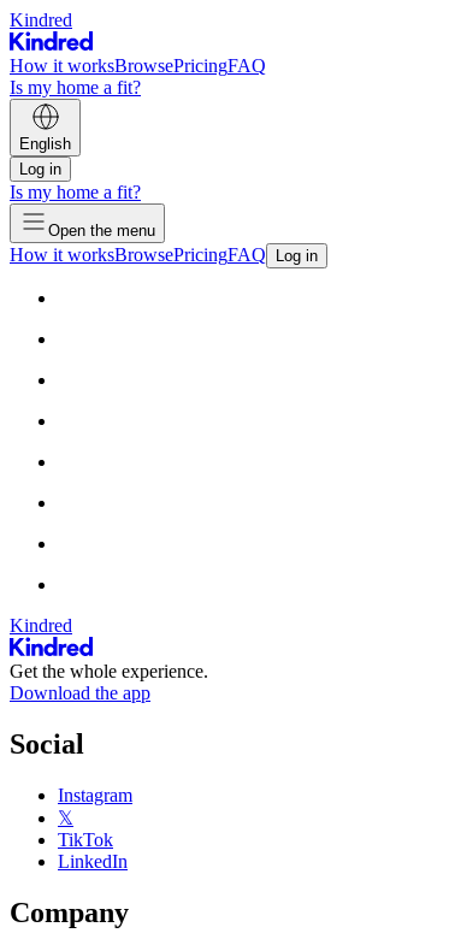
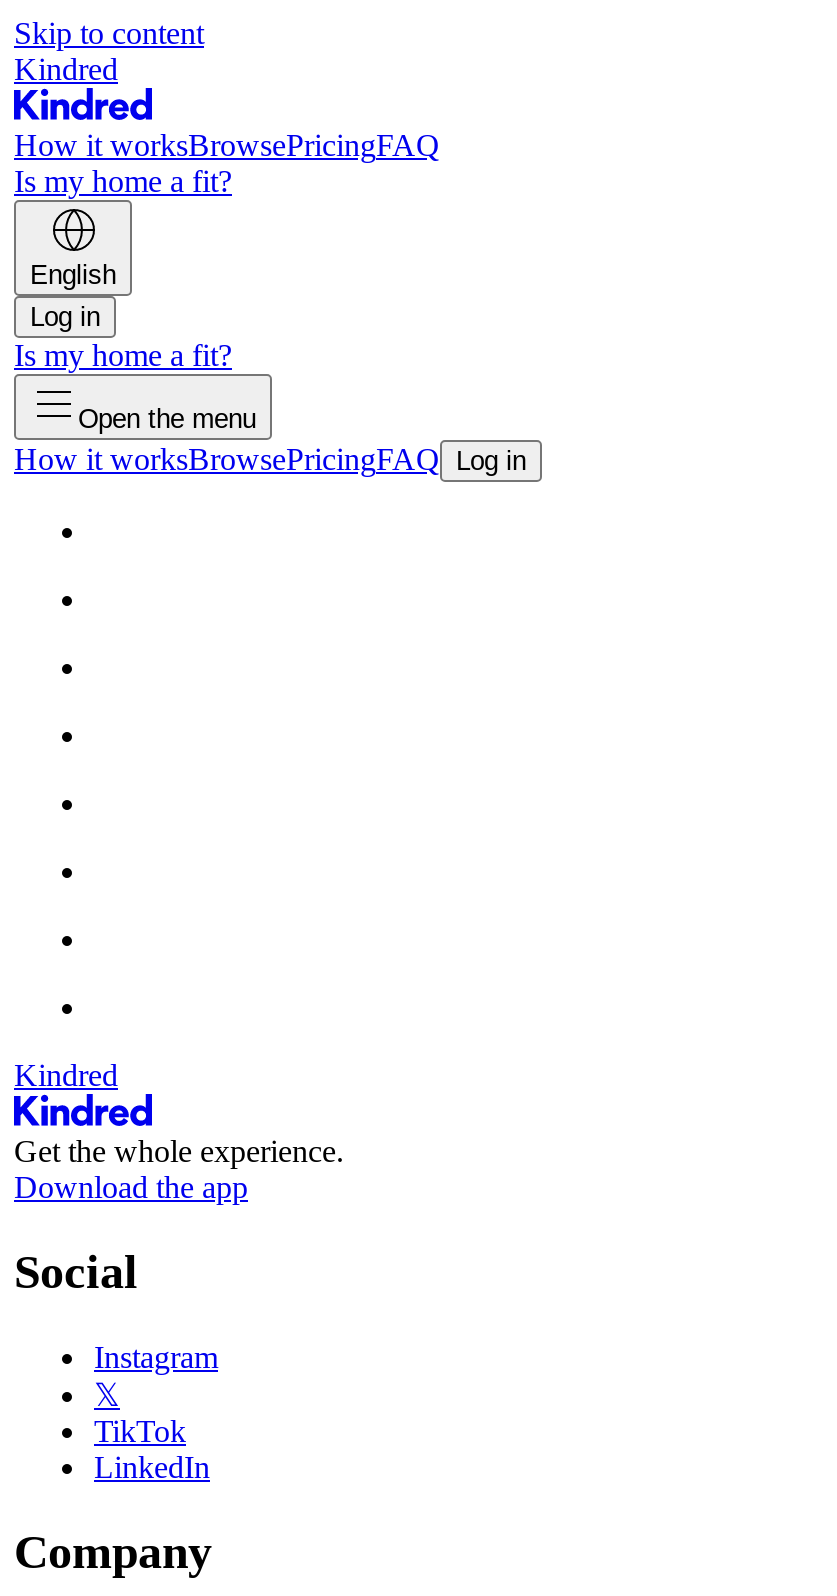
+ Skip to content
